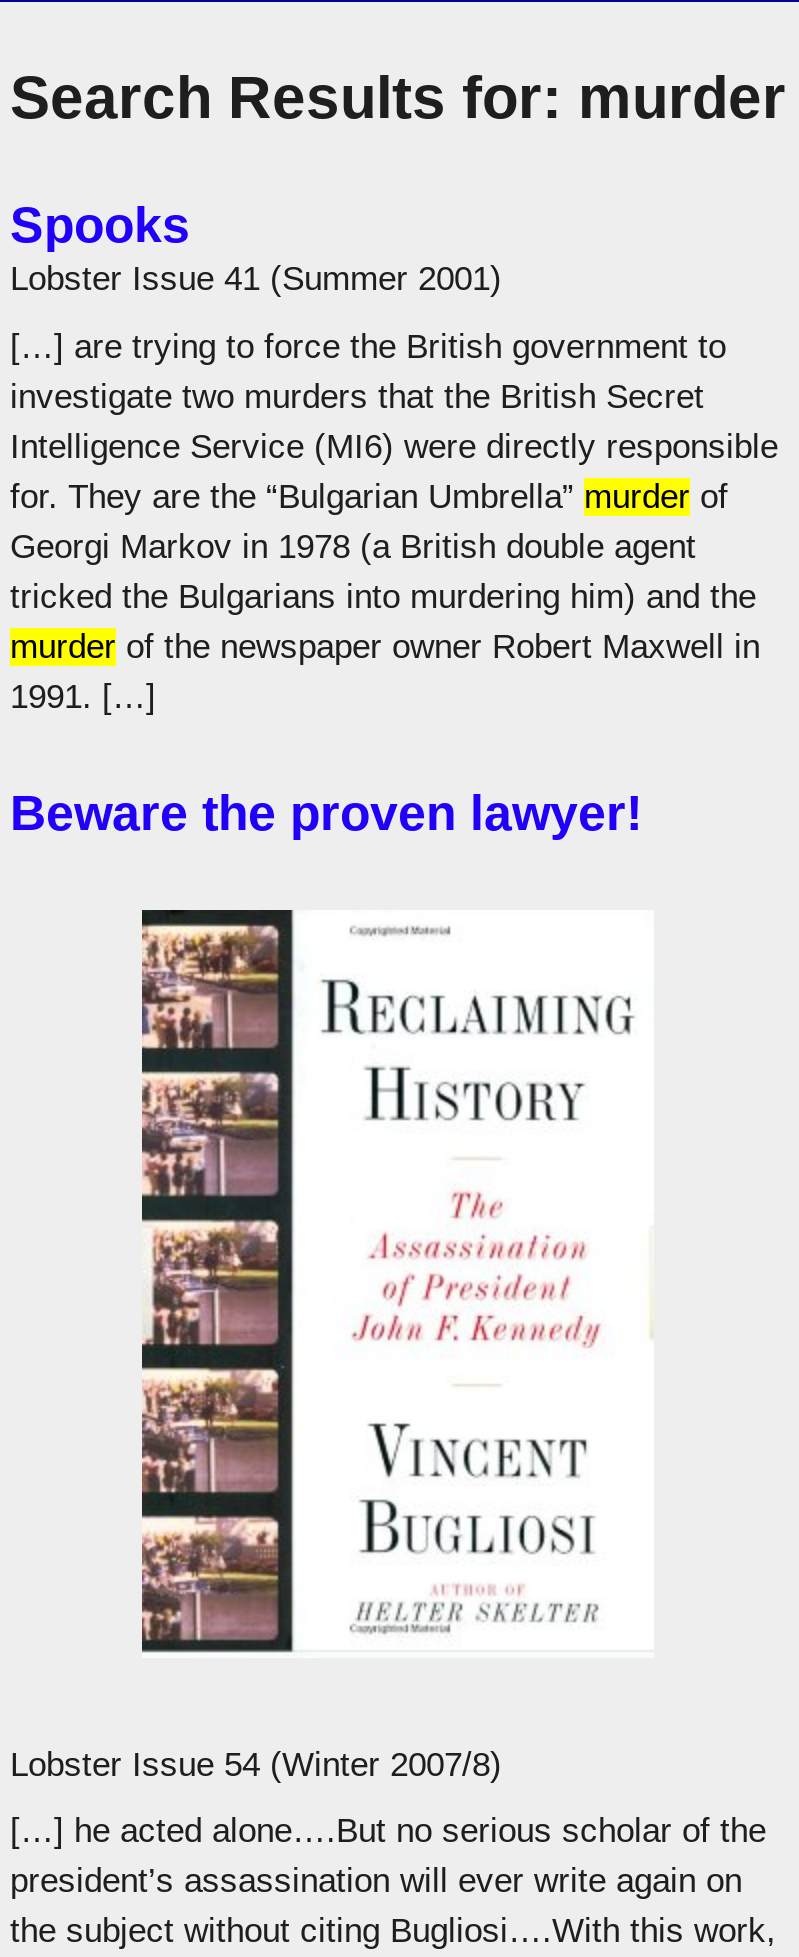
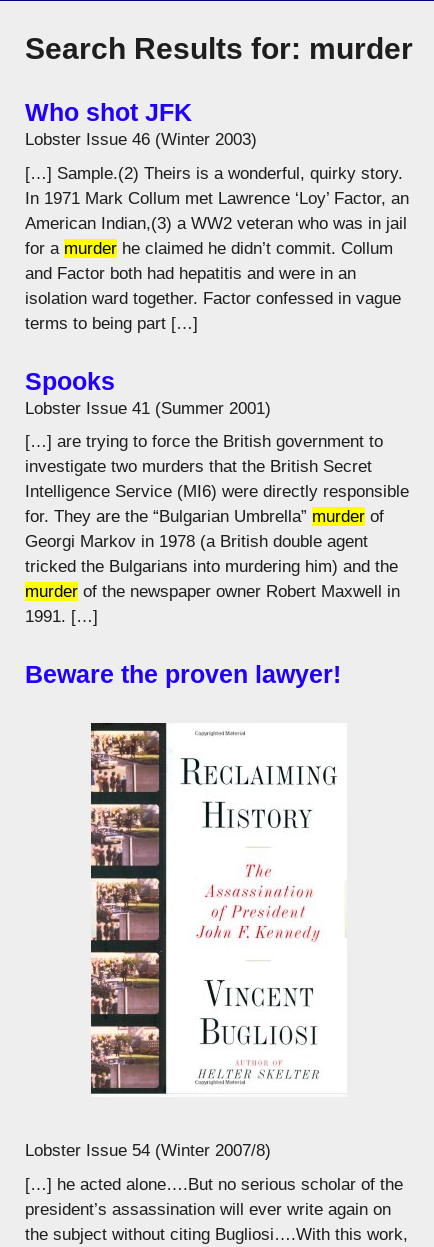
+ Who shot JFK
+ Lobster Issue 46 (Winter 2003)
+ […] Sample.(2) Theirs is a wonderful, quirky story.
+ In 1971 Mark Collum met Lawrence ‘Loy’ Factor, an
+ American Indian,(3) a WW2 veteran who was in jail
+ for a murder he claimed he didn’t commit. Collum
+ and Factor both had hepatitis and were in an
+ isolation ward together. Factor confessed in vague
+ terms to being part […]
